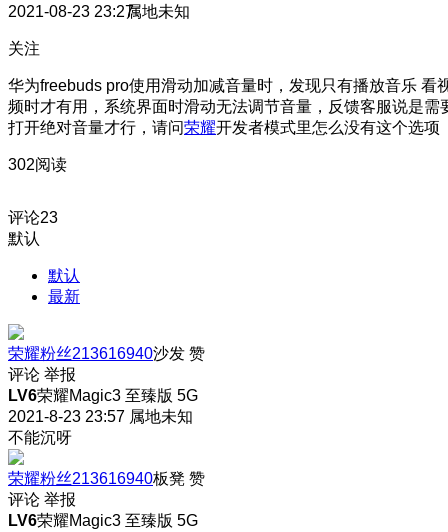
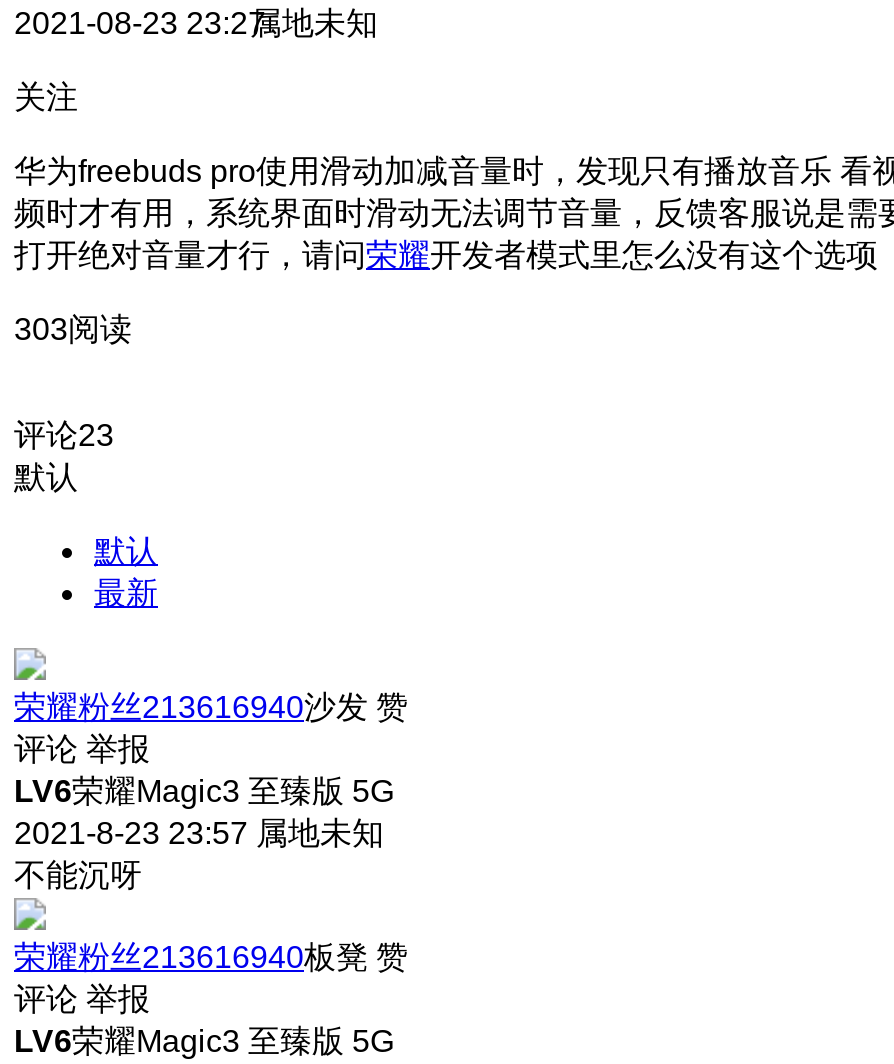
- 302阅读
+ 303阅读
